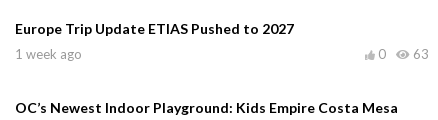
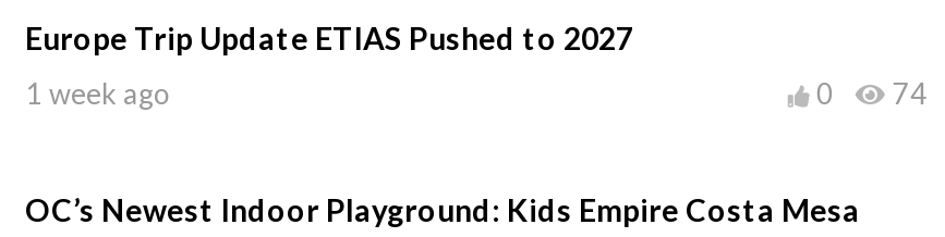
- 0 63
+ 0 74
